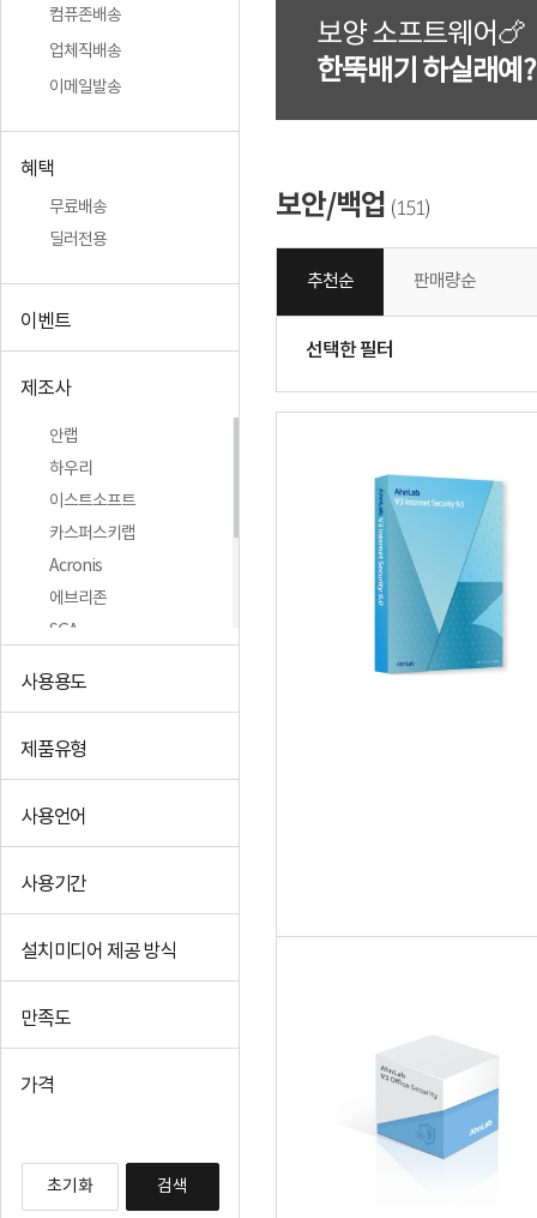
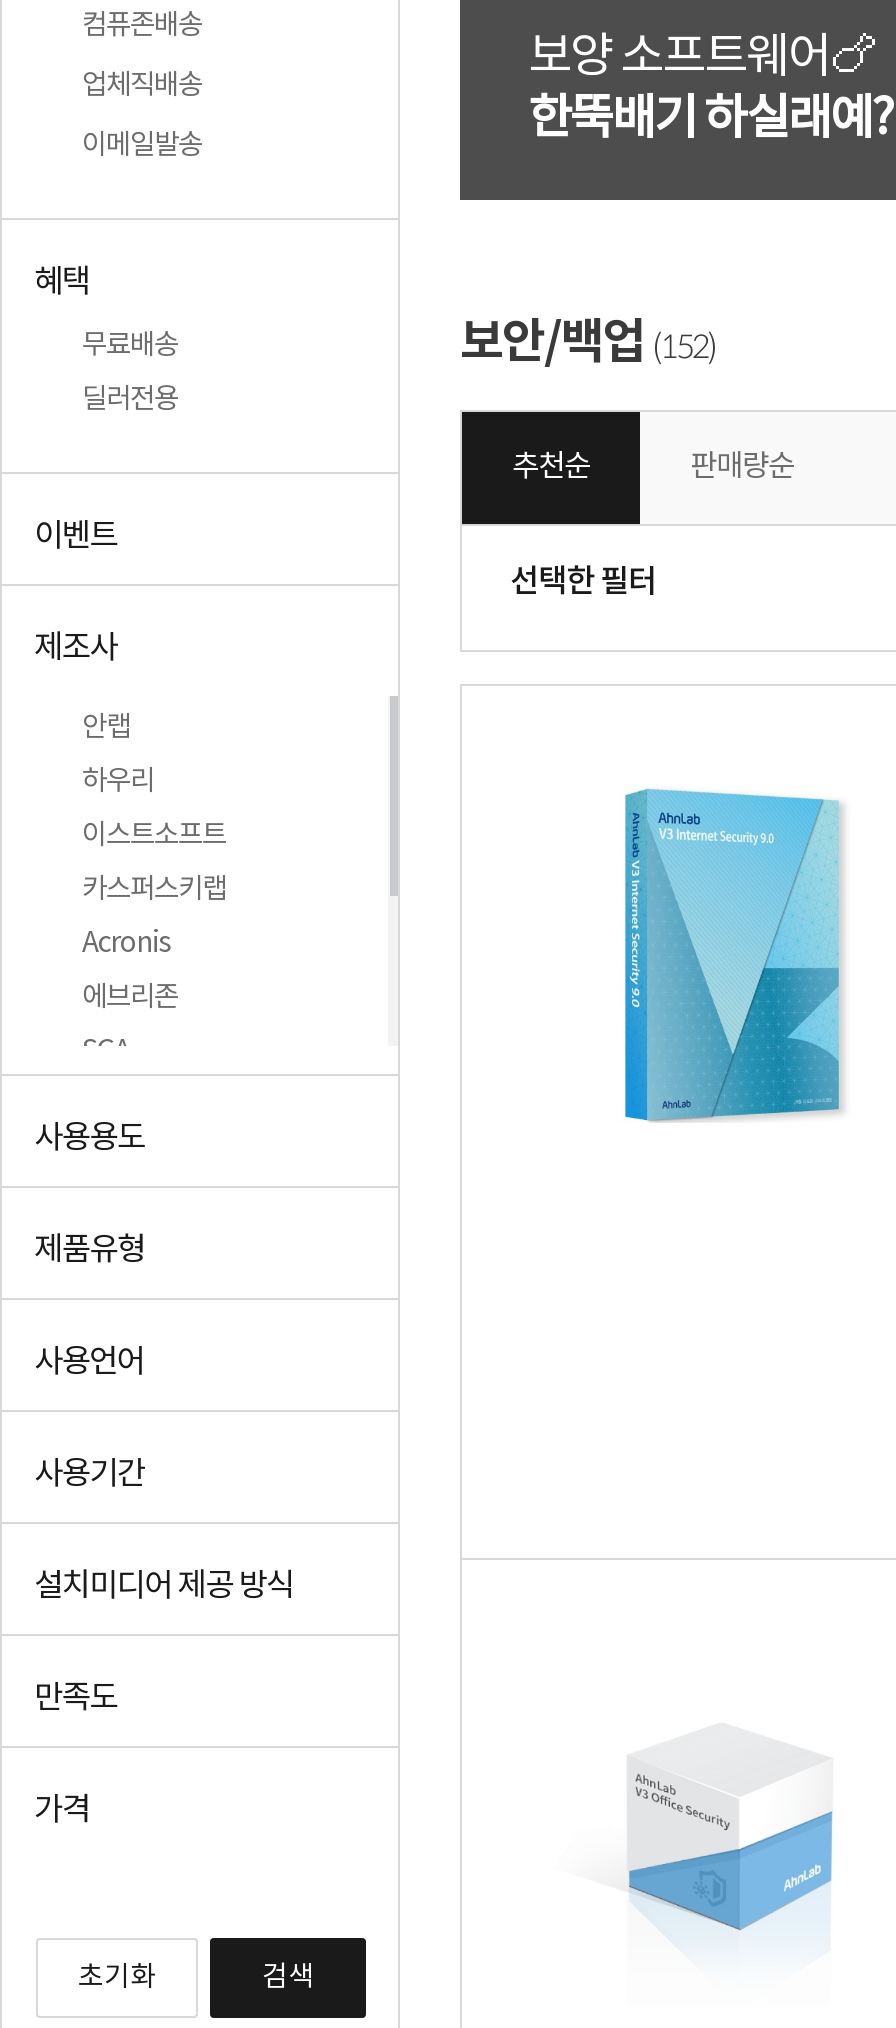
- 보안/백업 (151)
+ 보안/백업 (152)
